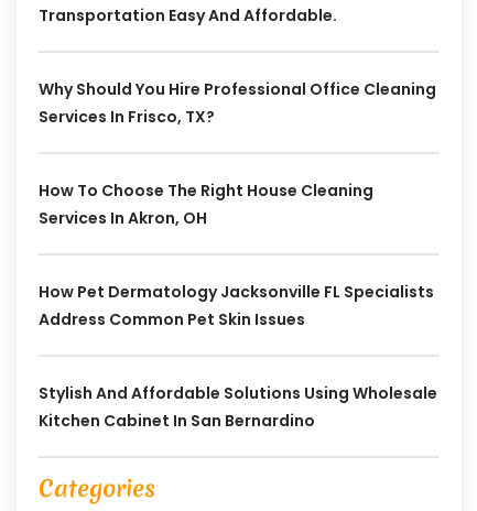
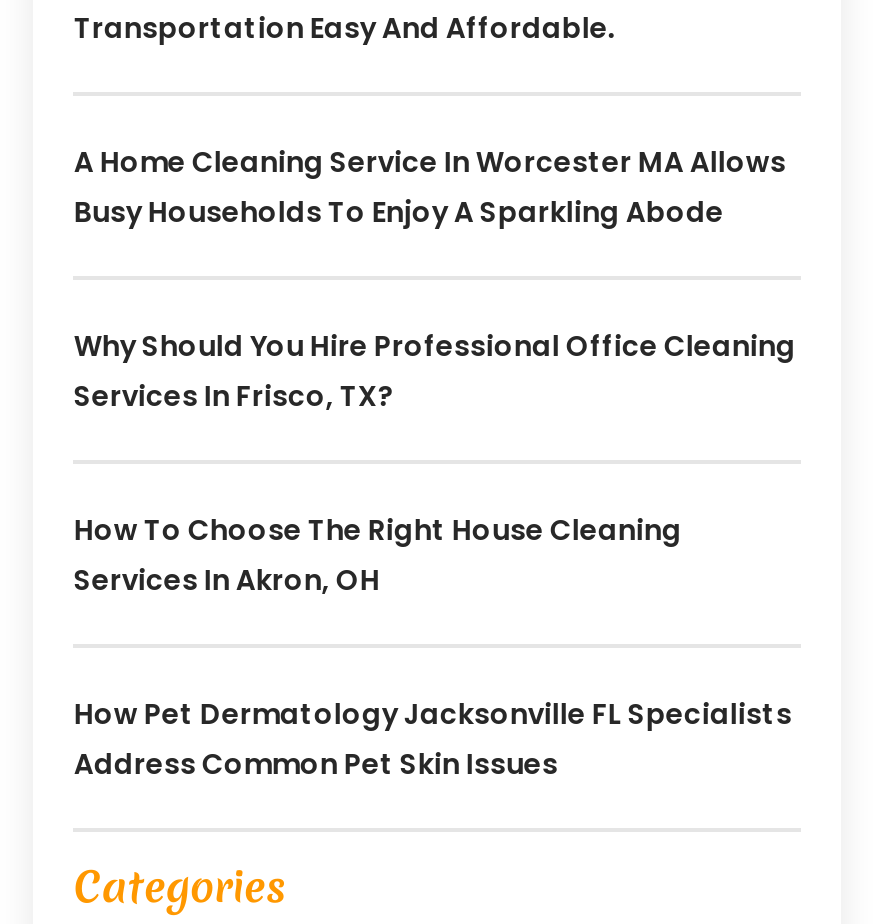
+ A Home Cleaning Service In Worcester MA Allows
+ Busy Households To Enjoy A Sparkling Abode

moved down: Why Should You Hire Professional Office Cleaning | Services In Frisco, TX? | How To Choose The Right House Cleaning | Services In Akron, OH | How Pet Dermatology Jacksonville FL Specialists | Address Common Pet Skin Issues

- Stylish And Affordable Solutions Using Wholesale
- Kitchen Cabinet In San Bernardino
